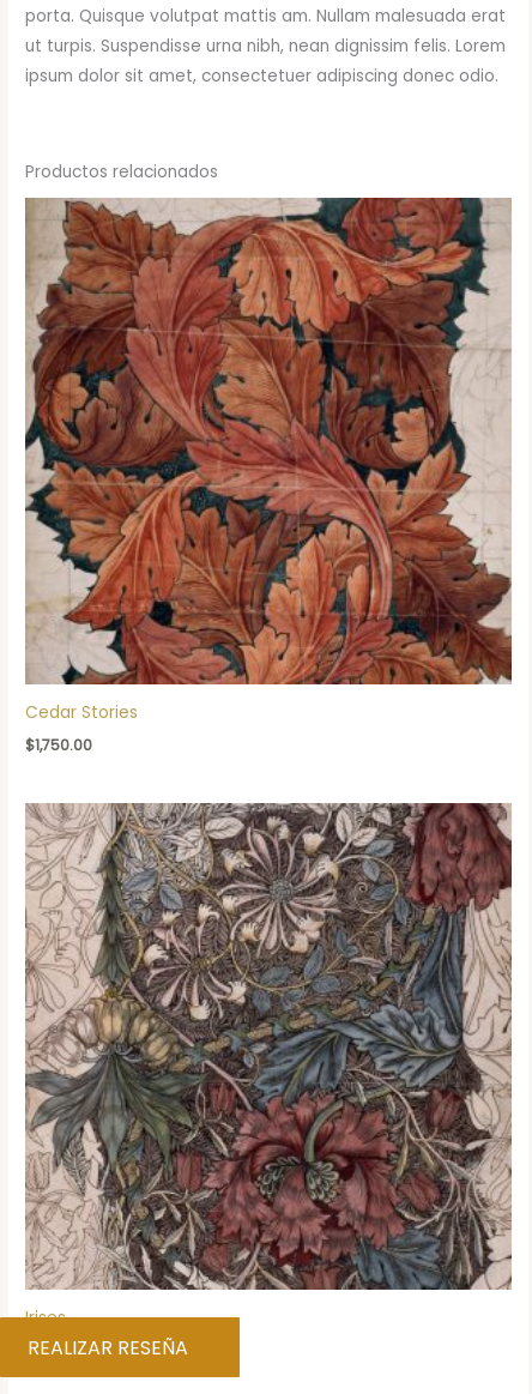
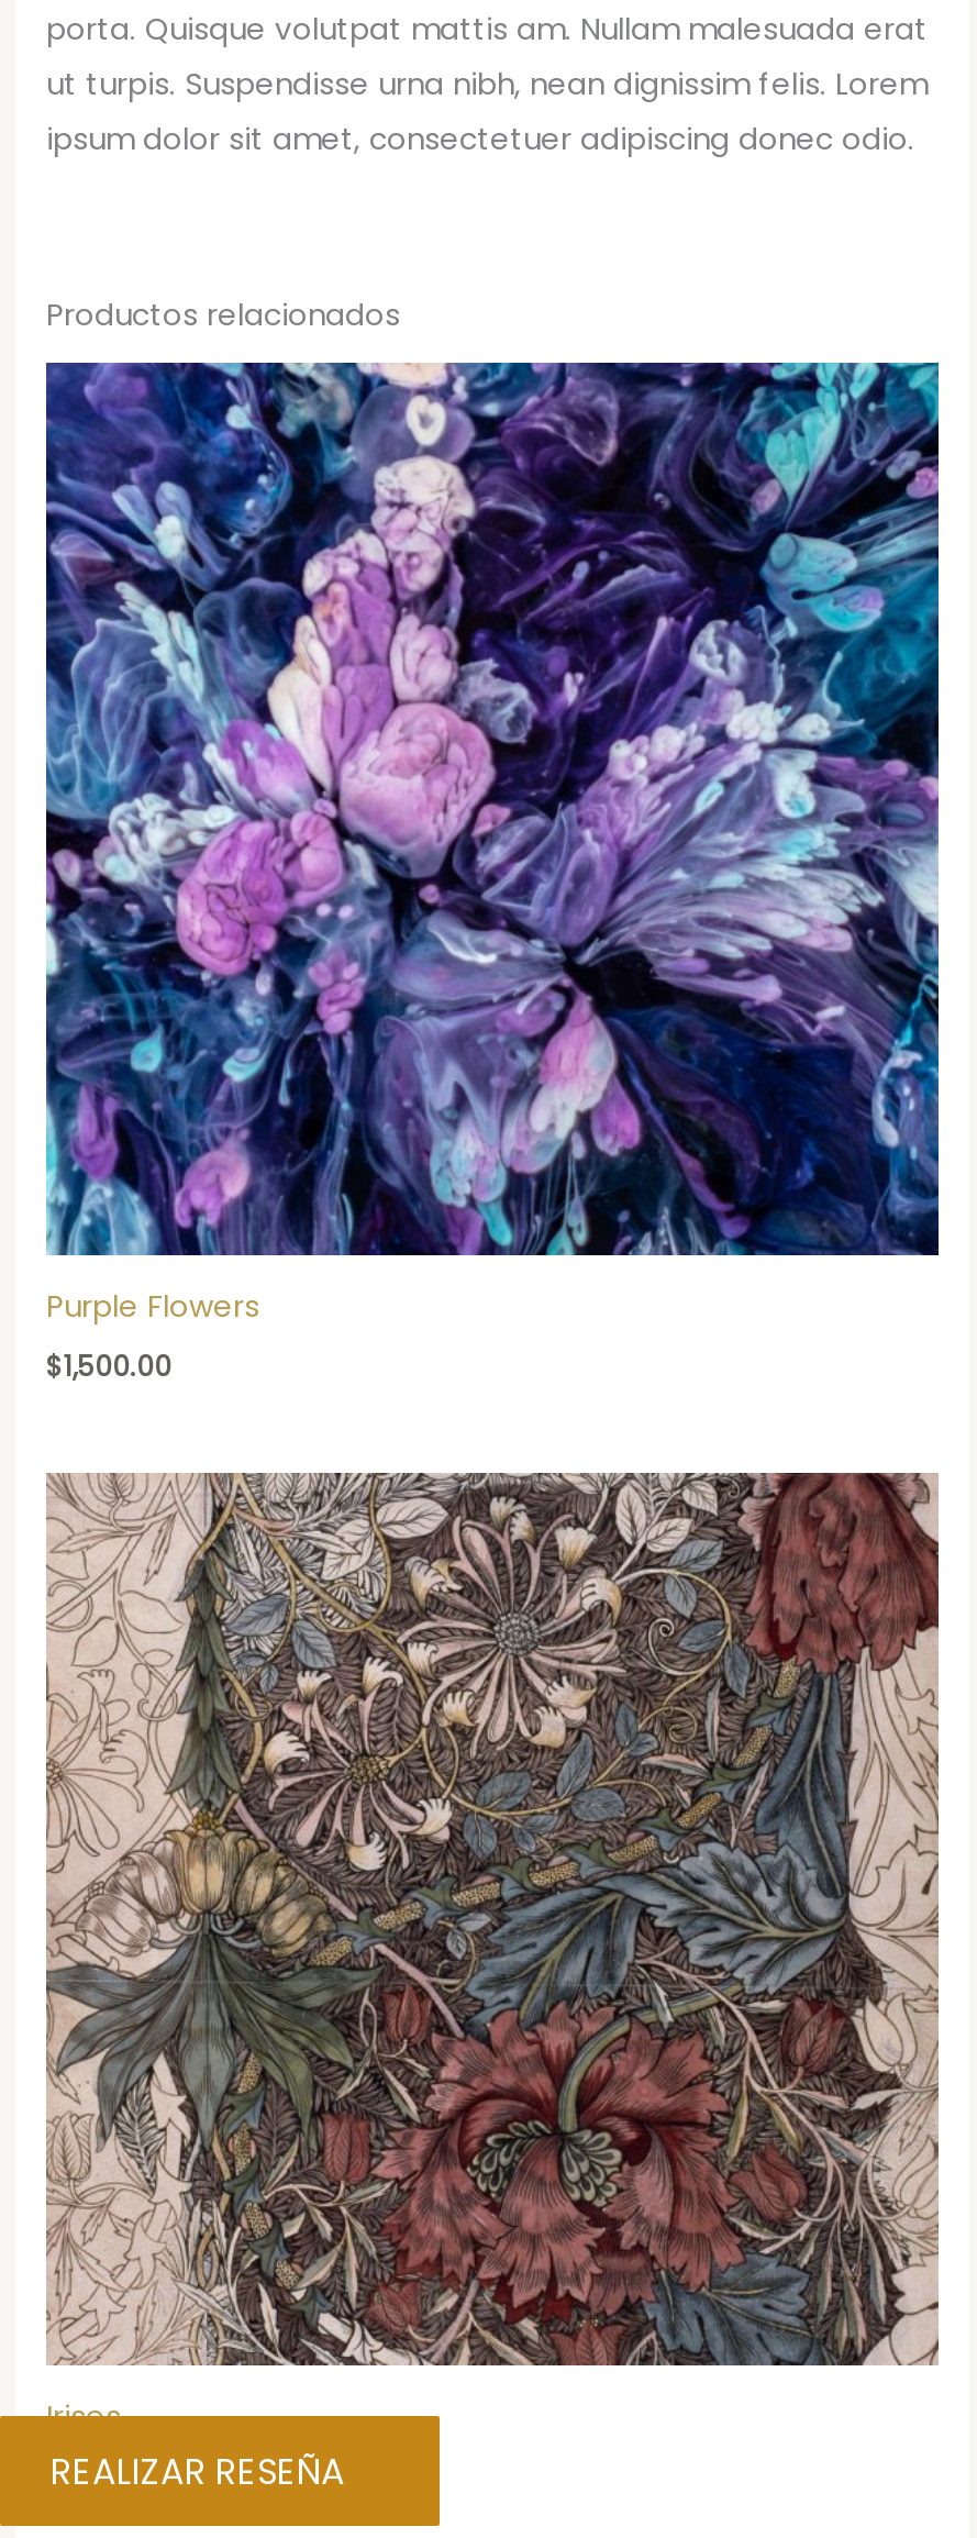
- [image]
- Cedar Stories
+ [image]
+ Purple Flowers

- $1,750.00
+ $1,500.00
